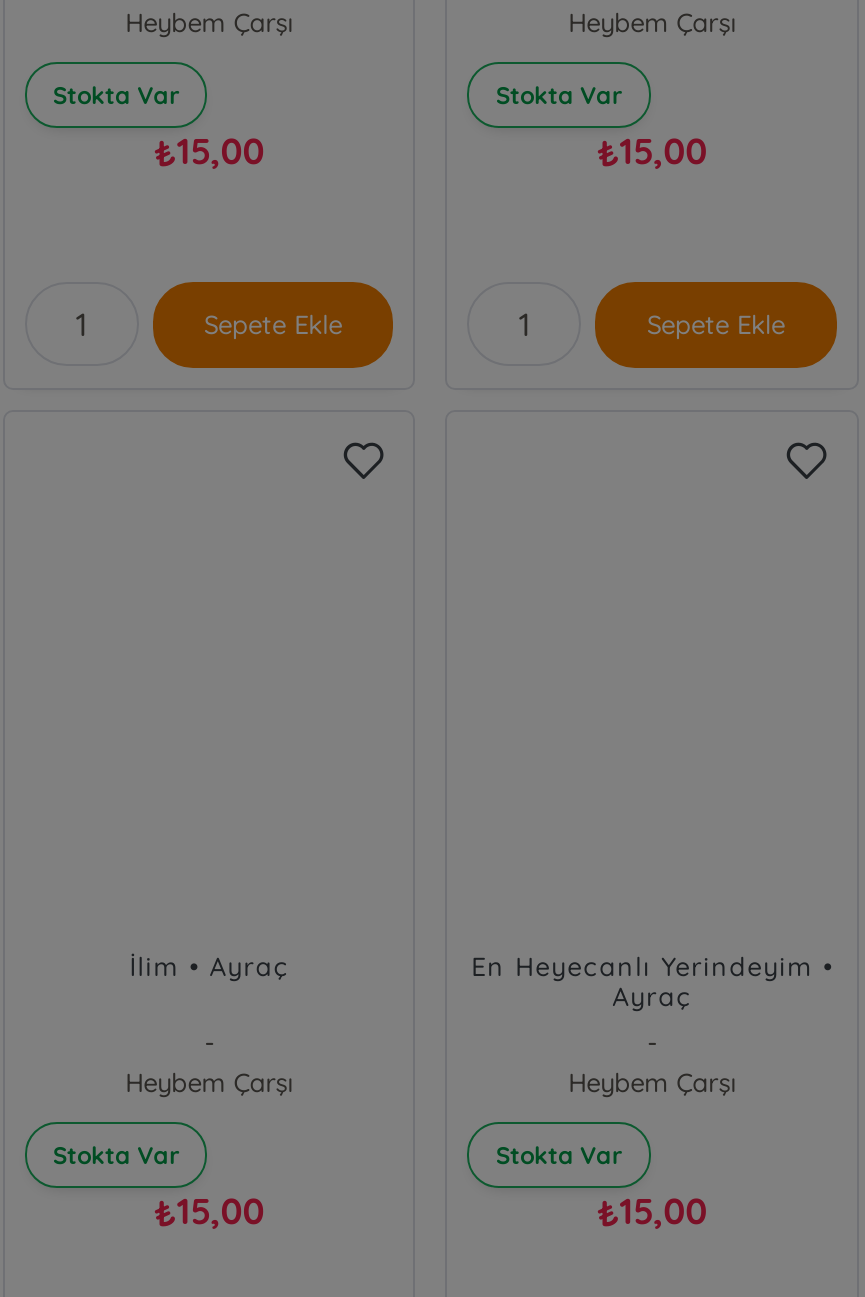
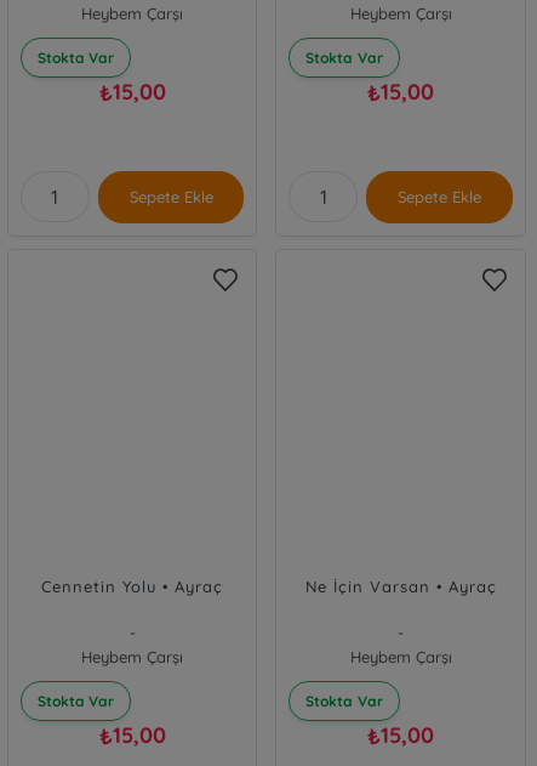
- İlim • Ayraç
+ Cennetin Yolu • Ayraç

- En Heyecanlı Yerindeyim •
- Ayraç
+ Ne İçin Varsan • Ayraç
